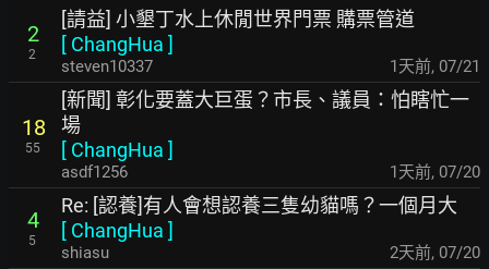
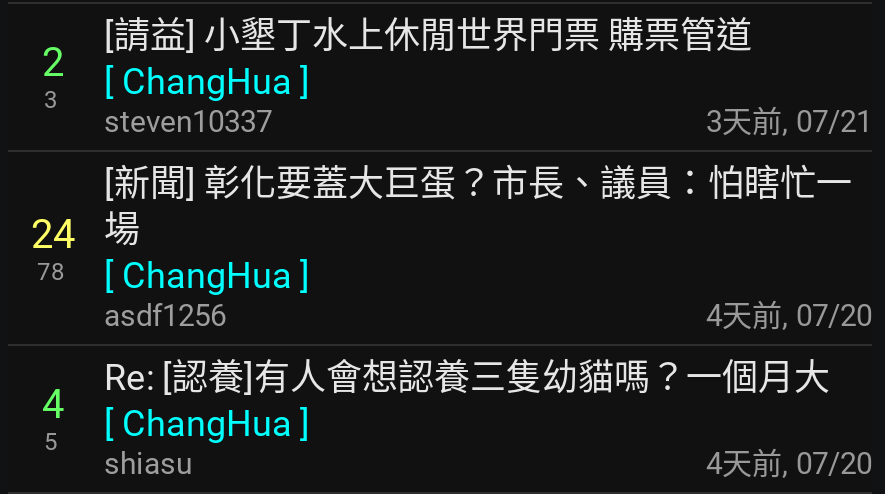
- 2 2 [ChangHua]
+ 2 3 [ChangHua]

- 1天前, 07/21
+ 3天前, 07/21

- 18 場
+ 24 場

- 55 [ChangHua]
+ 78 [ChangHua]

- 1天前, 07/20
+ 4天前, 07/20

- 2天前, 07/20
+ 4天前, 07/20
